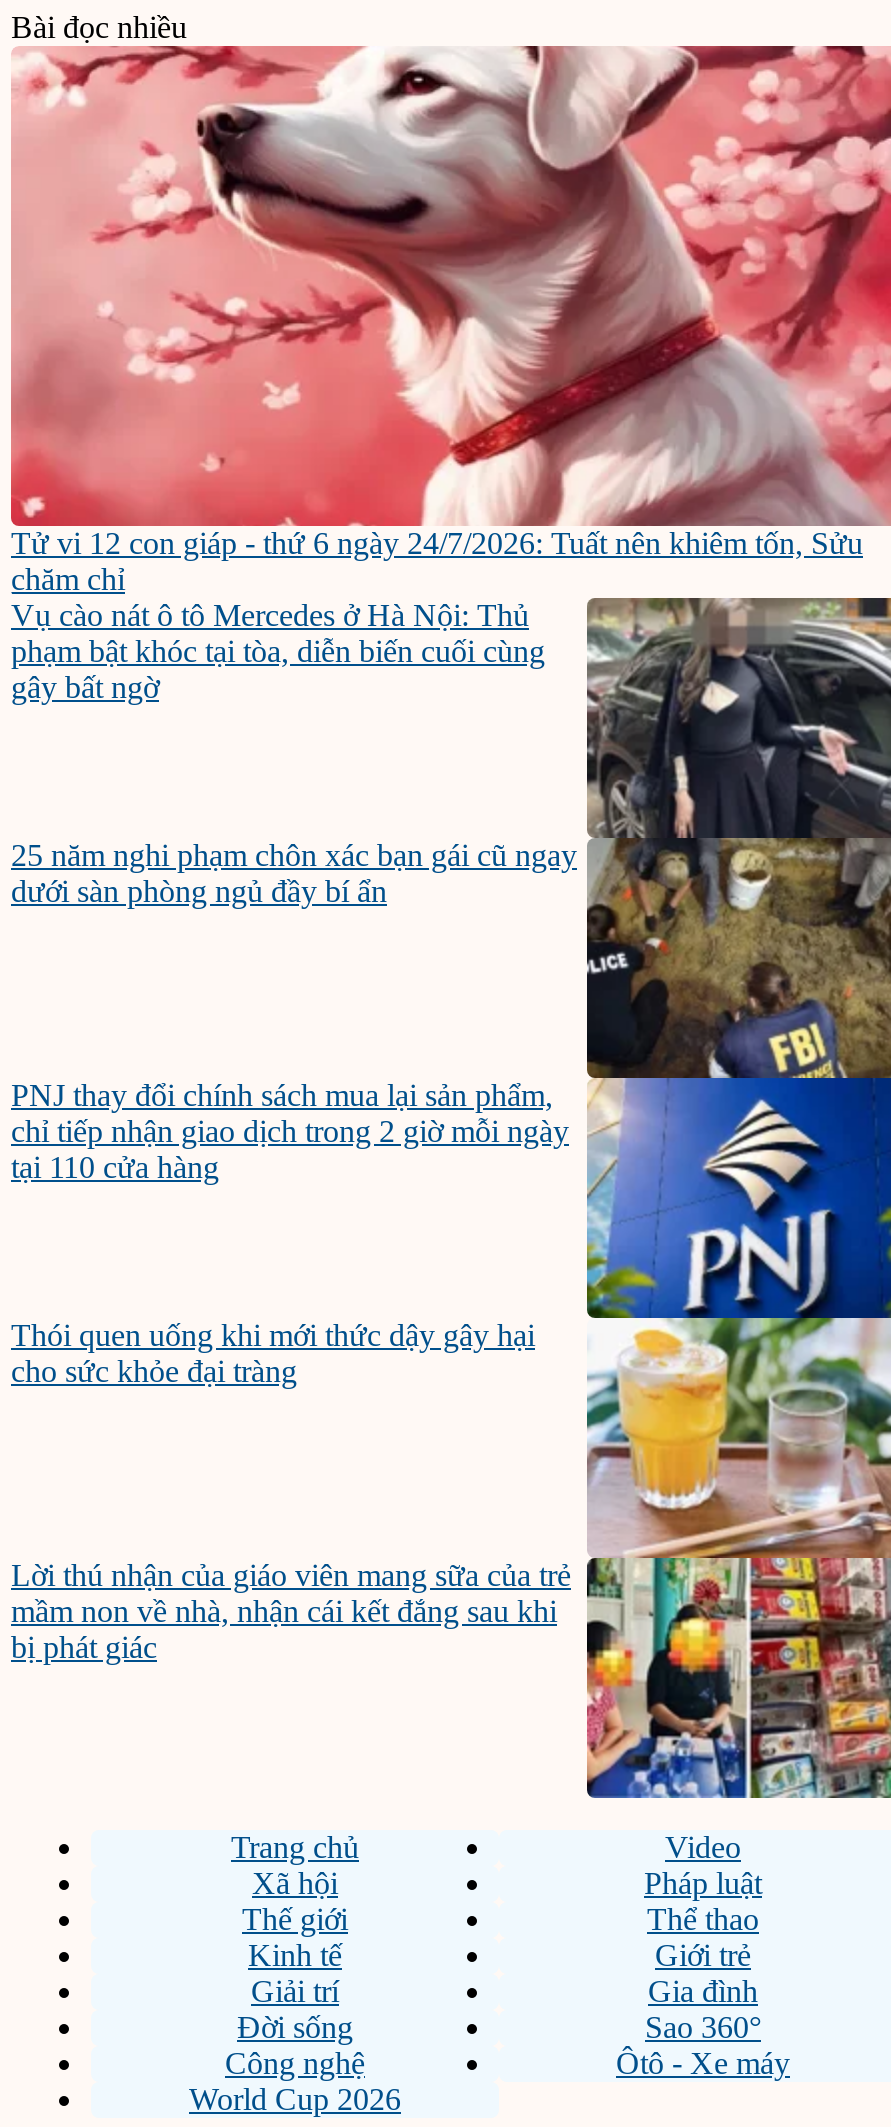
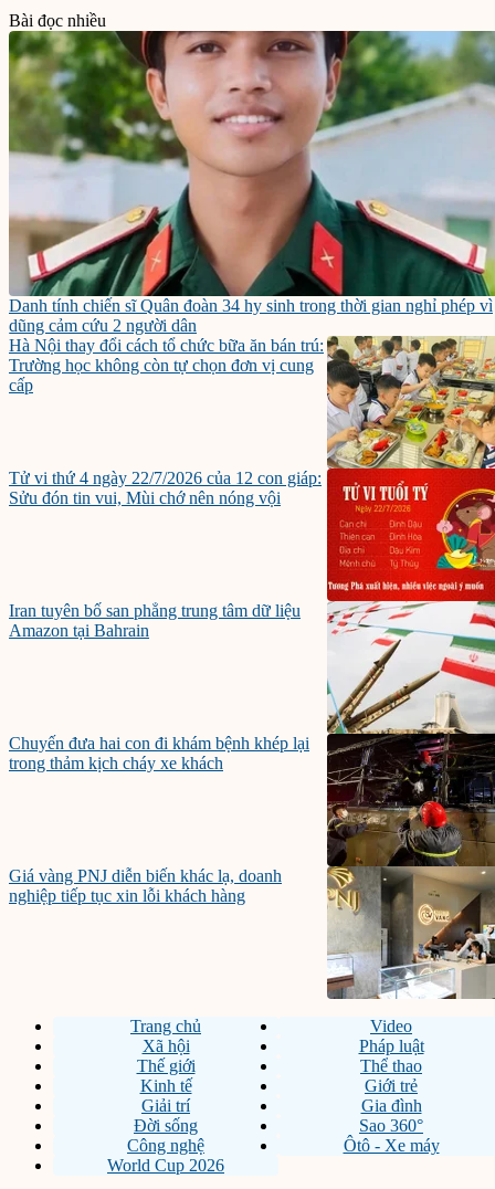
- [image]
- Tử vi 12 con giáp - thứ 6 ngày 24/7/2026: Tuất nên khiêm tốn, Sửu
- chăm chỉ
- Vụ cào nát ô tô Mercedes ở Hà Nội: Thủ
- phạm bật khóc tại tòa, diễn biến cuối cùng
- gây bất ngờ
+ [image]
+ Danh tính chiến sĩ Quân đoàn 34 hy sinh trong thời gian nghỉ phép vì
+ dũng cảm cứu 2 người dân
+ Hà Nội thay đổi cách tổ chức bữa ăn bán trú:
+ Trường học không còn tự chọn đơn vị cung
+ cấp

- [image]
- 25 năm nghi phạm chôn xác bạn gái cũ ngay
- dưới sàn phòng ngủ đầy bí ẩn
+ [image]
+ Tử vi thứ 4 ngày 22/7/2026 của 12 con giáp:
+ Sửu đón tin vui, Mùi chớ nên nóng vội

- PNJ thay đổi chính sách mua lại sản phẩm,
- chỉ tiếp nhận giao dịch trong 2 giờ mỗi ngày
- tại 110 cửa hàng
+ Iran tuyên bố san phẳng trung tâm dữ liệu
+ Amazon tại Bahrain

- Thói quen uống khi mới thức dậy gây hại
- cho sức khỏe đại tràng
+ Chuyến đưa hai con đi khám bệnh khép lại
+ trong thảm kịch cháy xe khách

- Lời thú nhận của giáo viên mang sữa của trẻ
- mầm non về nhà, nhận cái kết đắng sau khi
- bị phát giác
+ Giá vàng PNJ diễn biến khác lạ, doanh
+ nghiệp tiếp tục xin lỗi khách hàng
